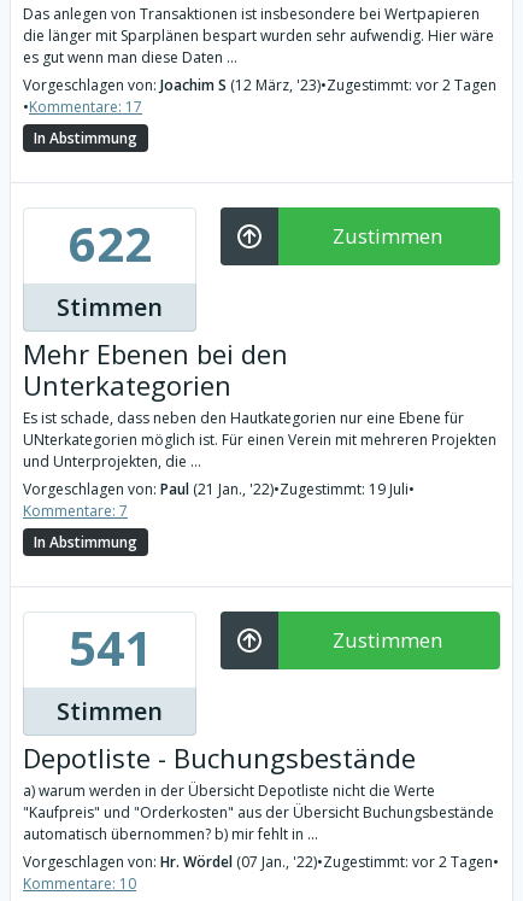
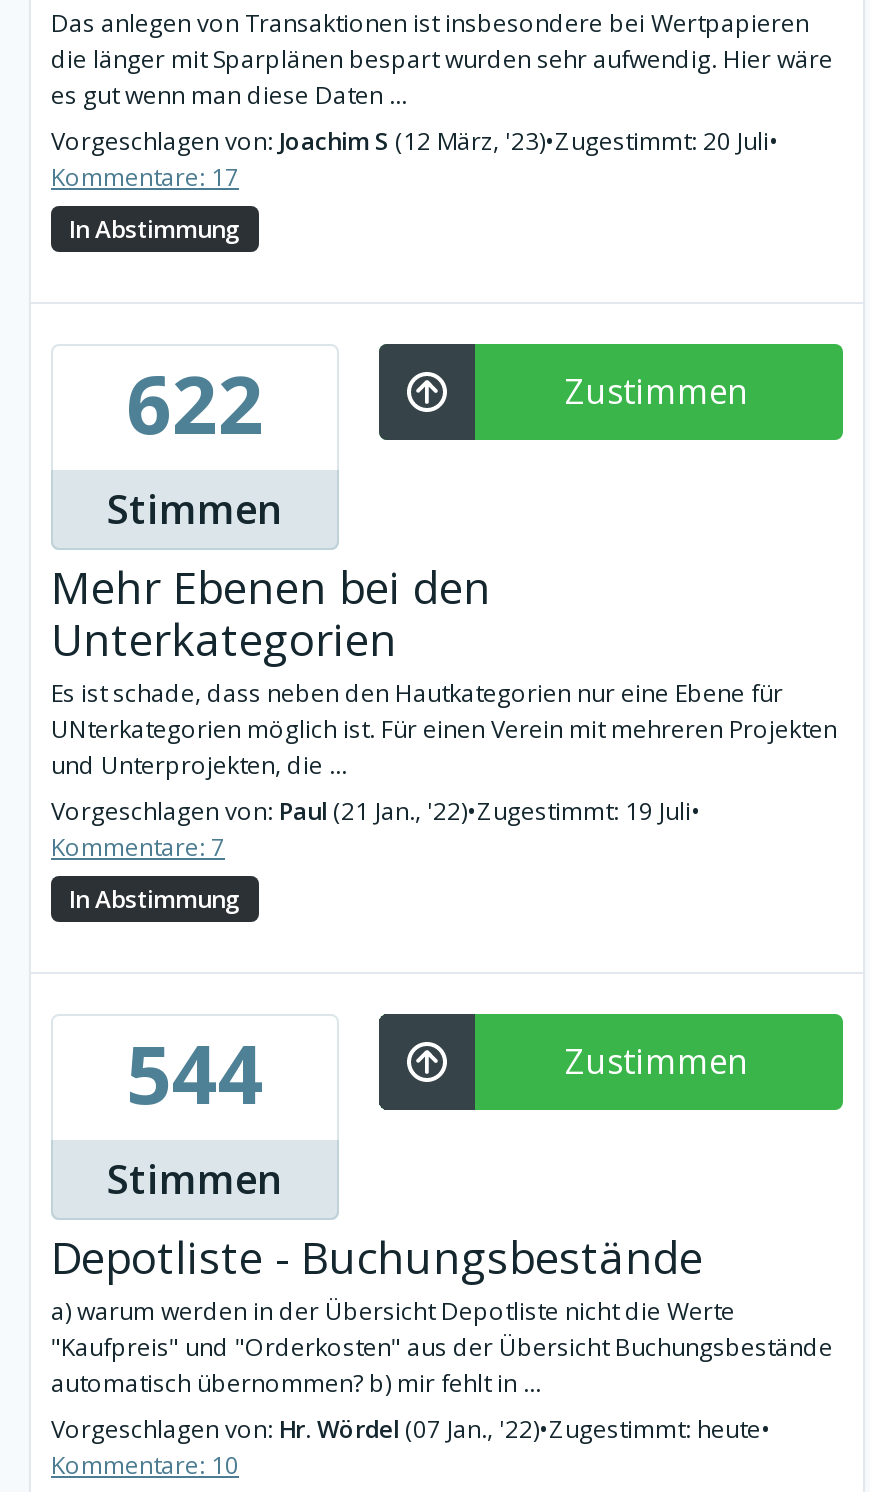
- Vorgeschlagen von: Joachim S (12 März, '23)•Zugestimmt: vor 2 Tagen
- •Kommentare: 17
+ Vorgeschlagen von: Joachim S (12 März, '23)•Zugestimmt: 20 Juli•
+ Kommentare: 17

- 541
+ 544

- Vorgeschlagen von: Hr. Wördel (07 Jan., '22)•Zugestimmt: vor 2 Tagen•
+ Vorgeschlagen von: Hr. Wördel (07 Jan., '22)•Zugestimmt: heute•
